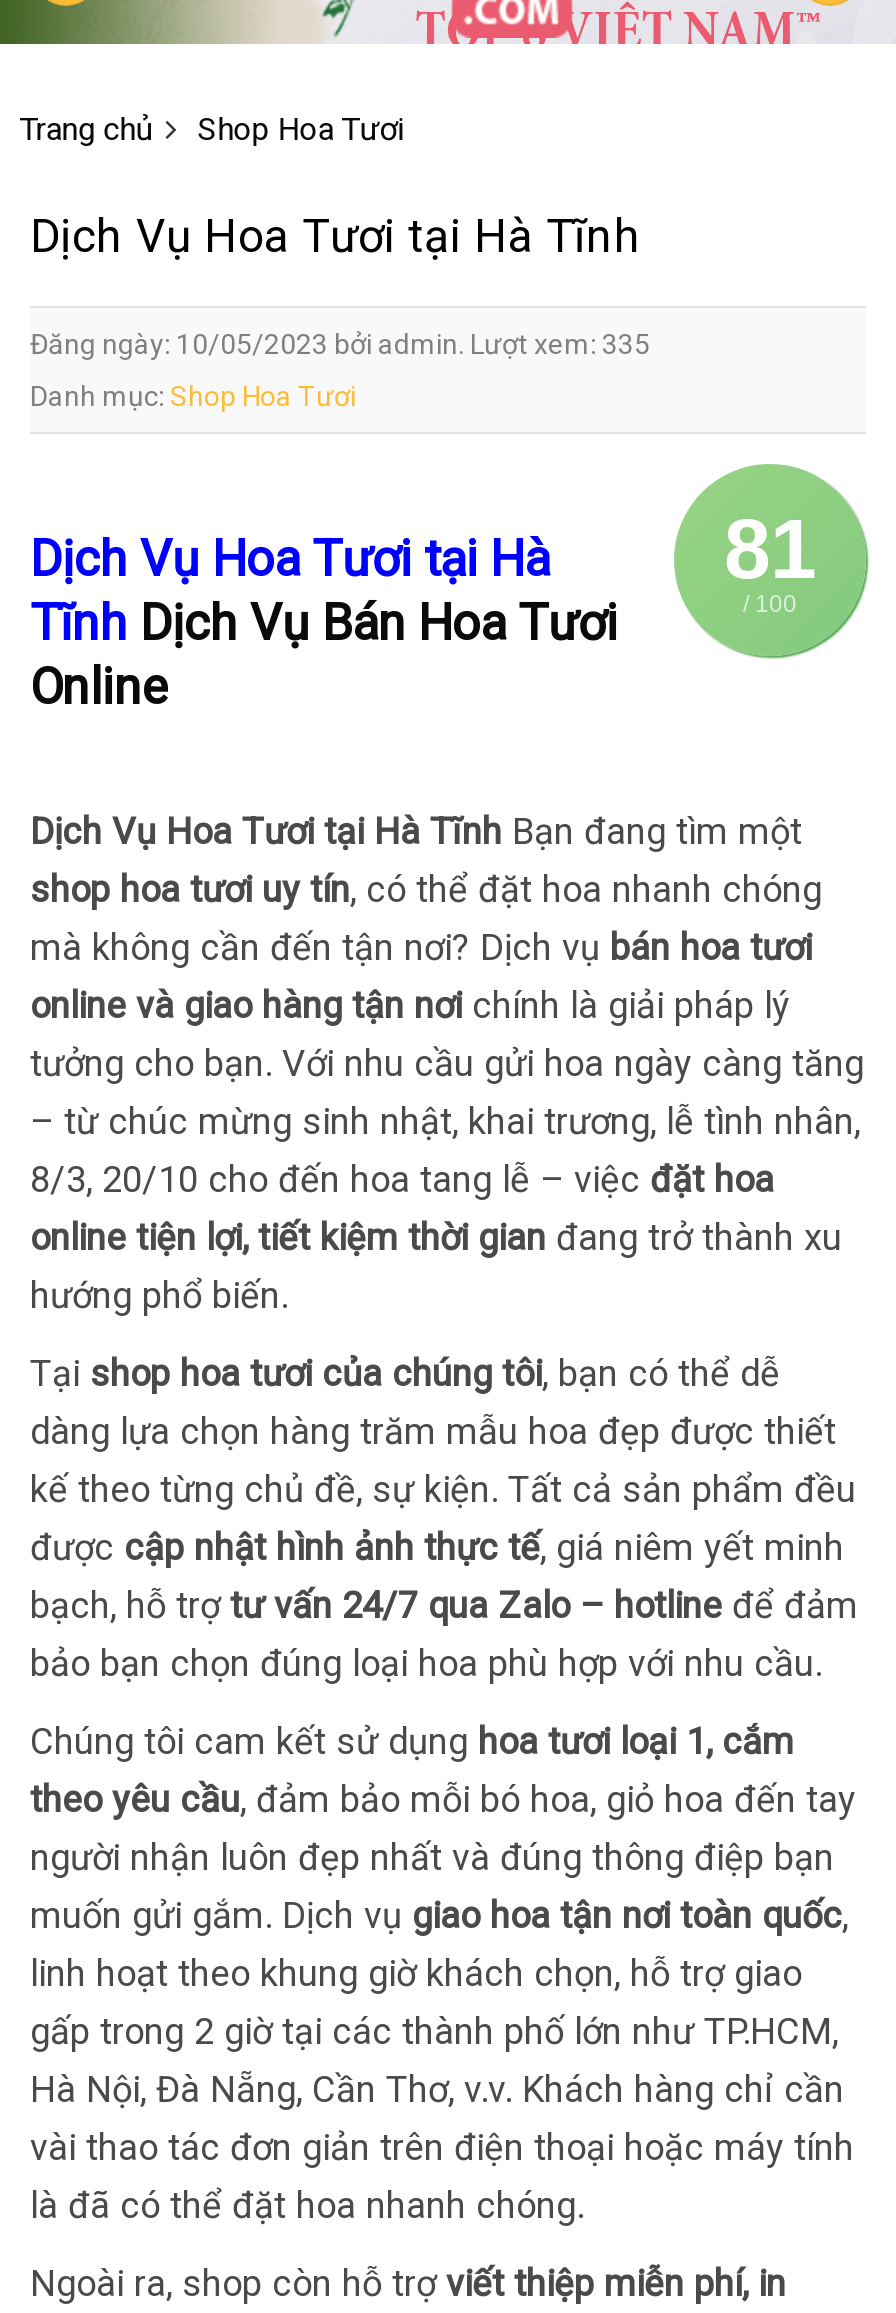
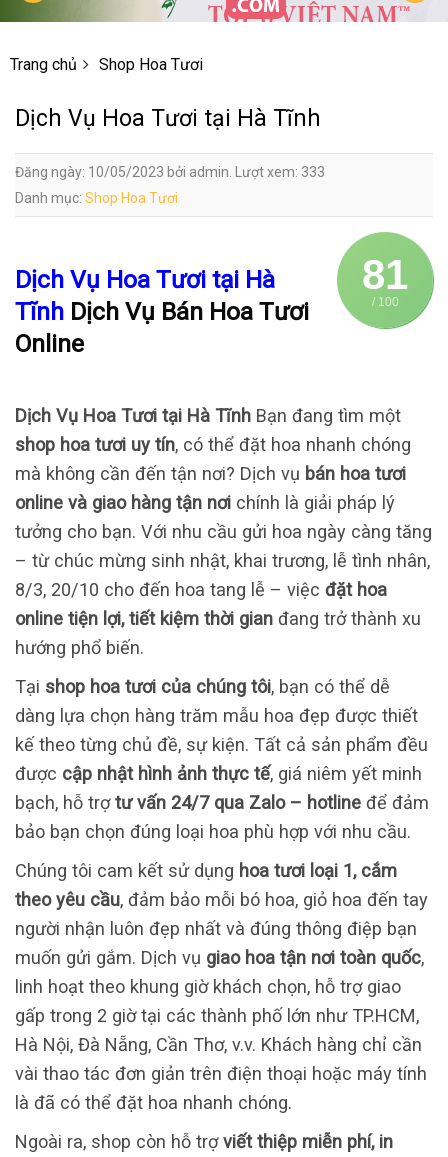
- Đăng ngày: 10/05/2023 bởi admin. Lượt xem: 335
+ Đăng ngày: 10/05/2023 bởi admin. Lượt xem: 333
